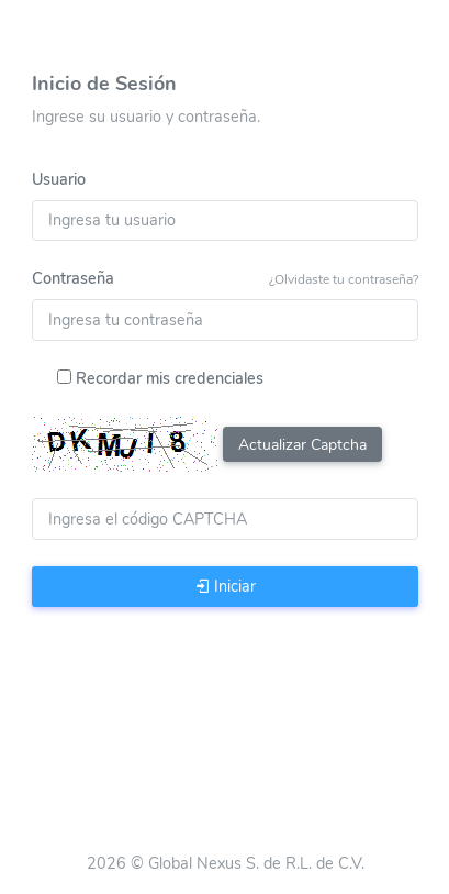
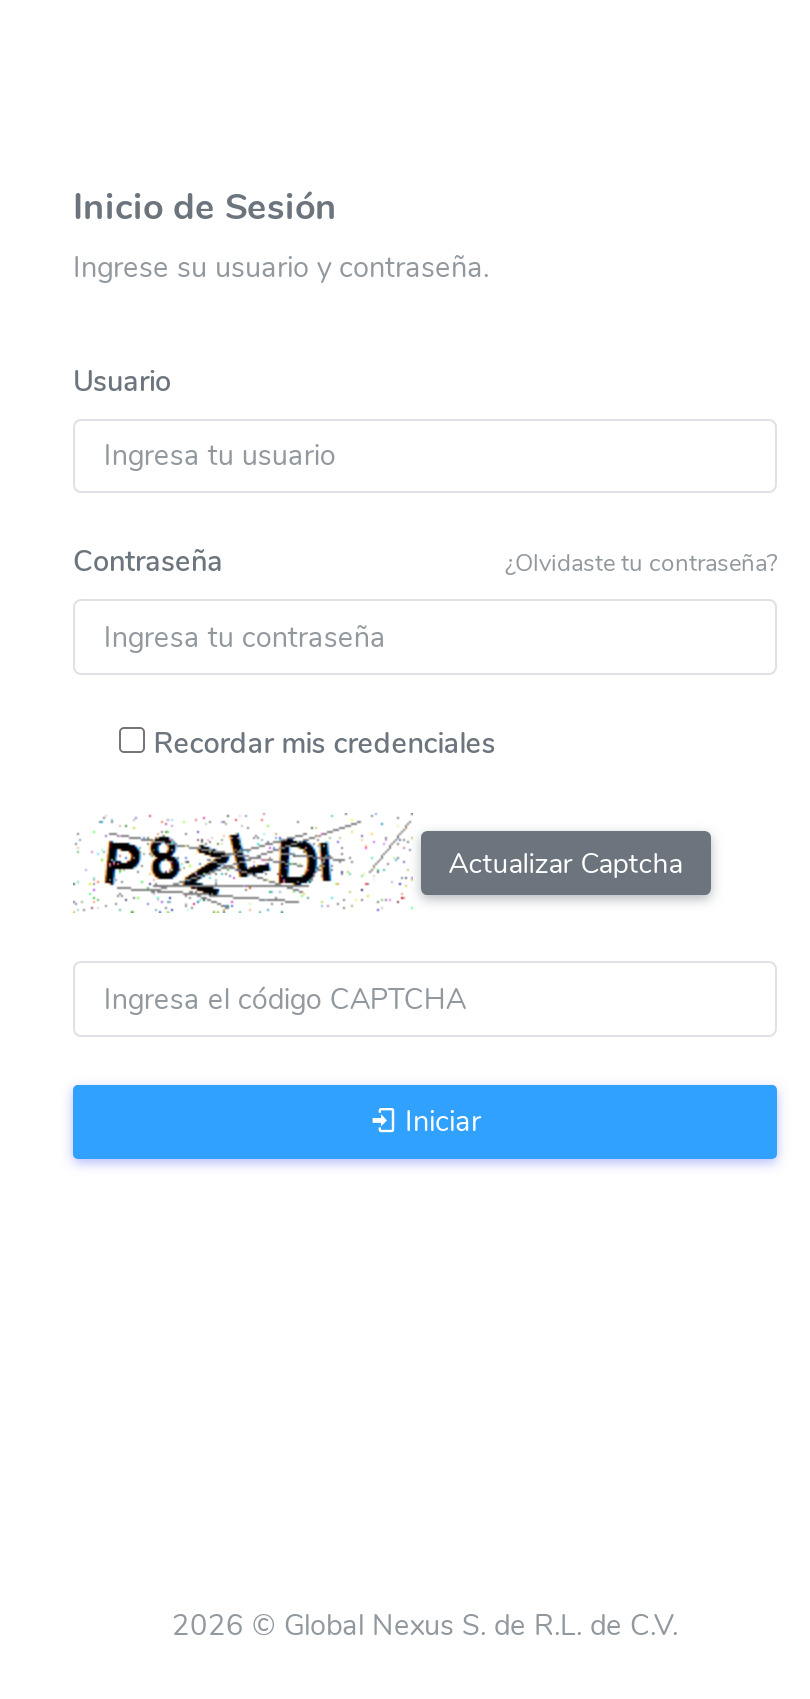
- [image]
+ [image]
